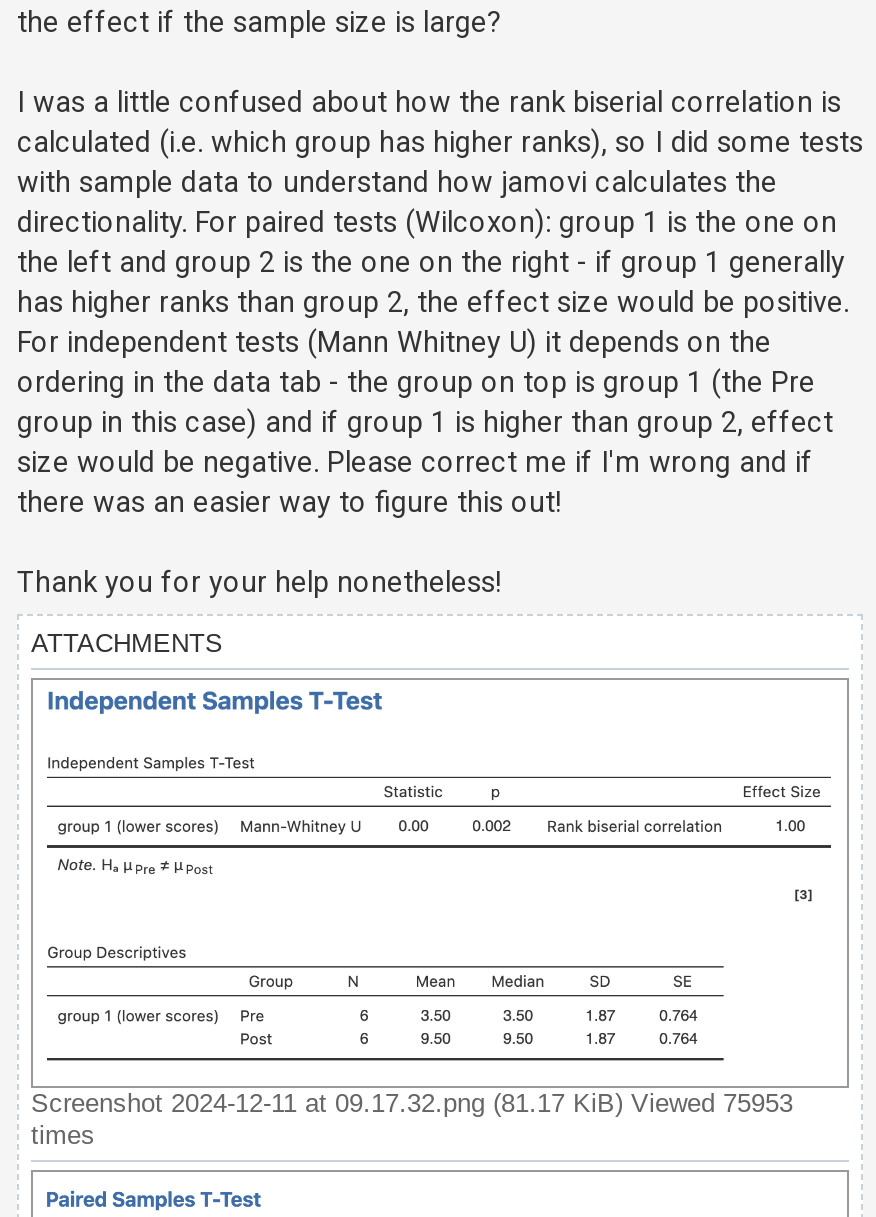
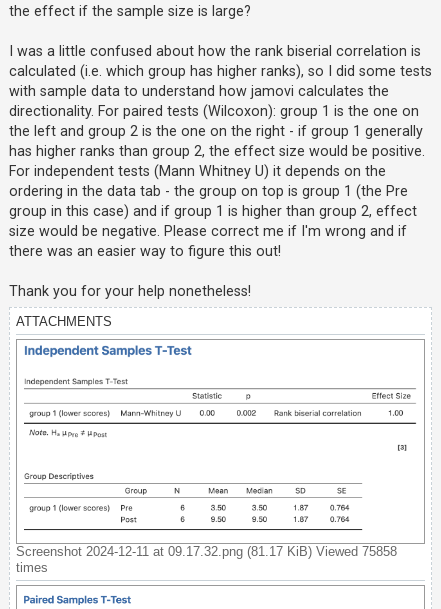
- Screenshot 2024-12-11 at 09.17.32.png (81.17 KiB) Viewed 75953
+ Screenshot 2024-12-11 at 09.17.32.png (81.17 KiB) Viewed 75858
